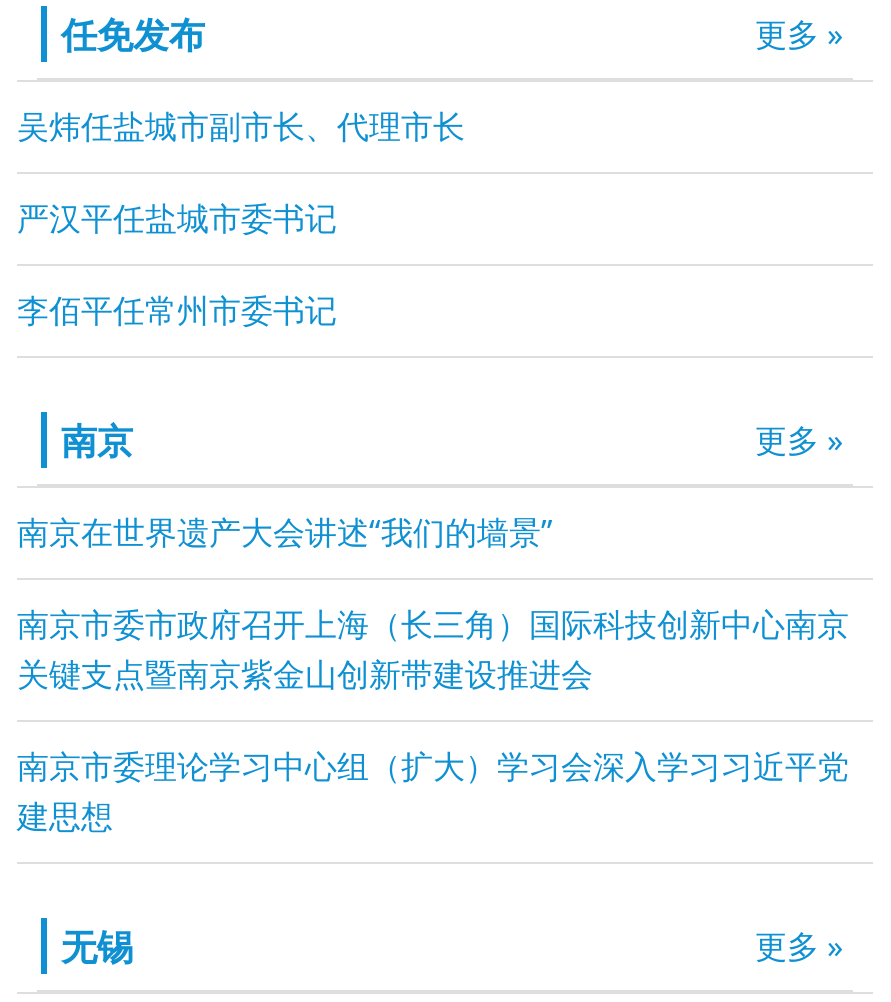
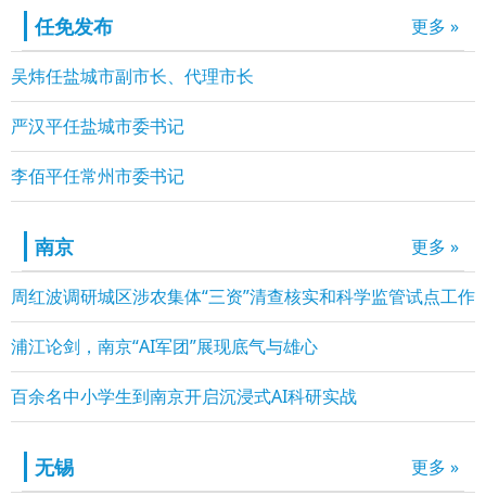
- 南京在世界遗产大会讲述“我们的墙景”
+ 周红波调研城区涉农集体“三资”清查核实和科学监管试点工作

- 南京市委市政府召开上海（长三角）国际科技创新中心南京
- 关键支点暨南京紫金山创新带建设推进会
+ 浦江论剑，南京“AI军团”展现底气与雄心

- 南京市委理论学习中心组（扩大）学习会深入学习习近平党
- 建思想
+ 百余名中小学生到南京开启沉浸式AI科研实战
